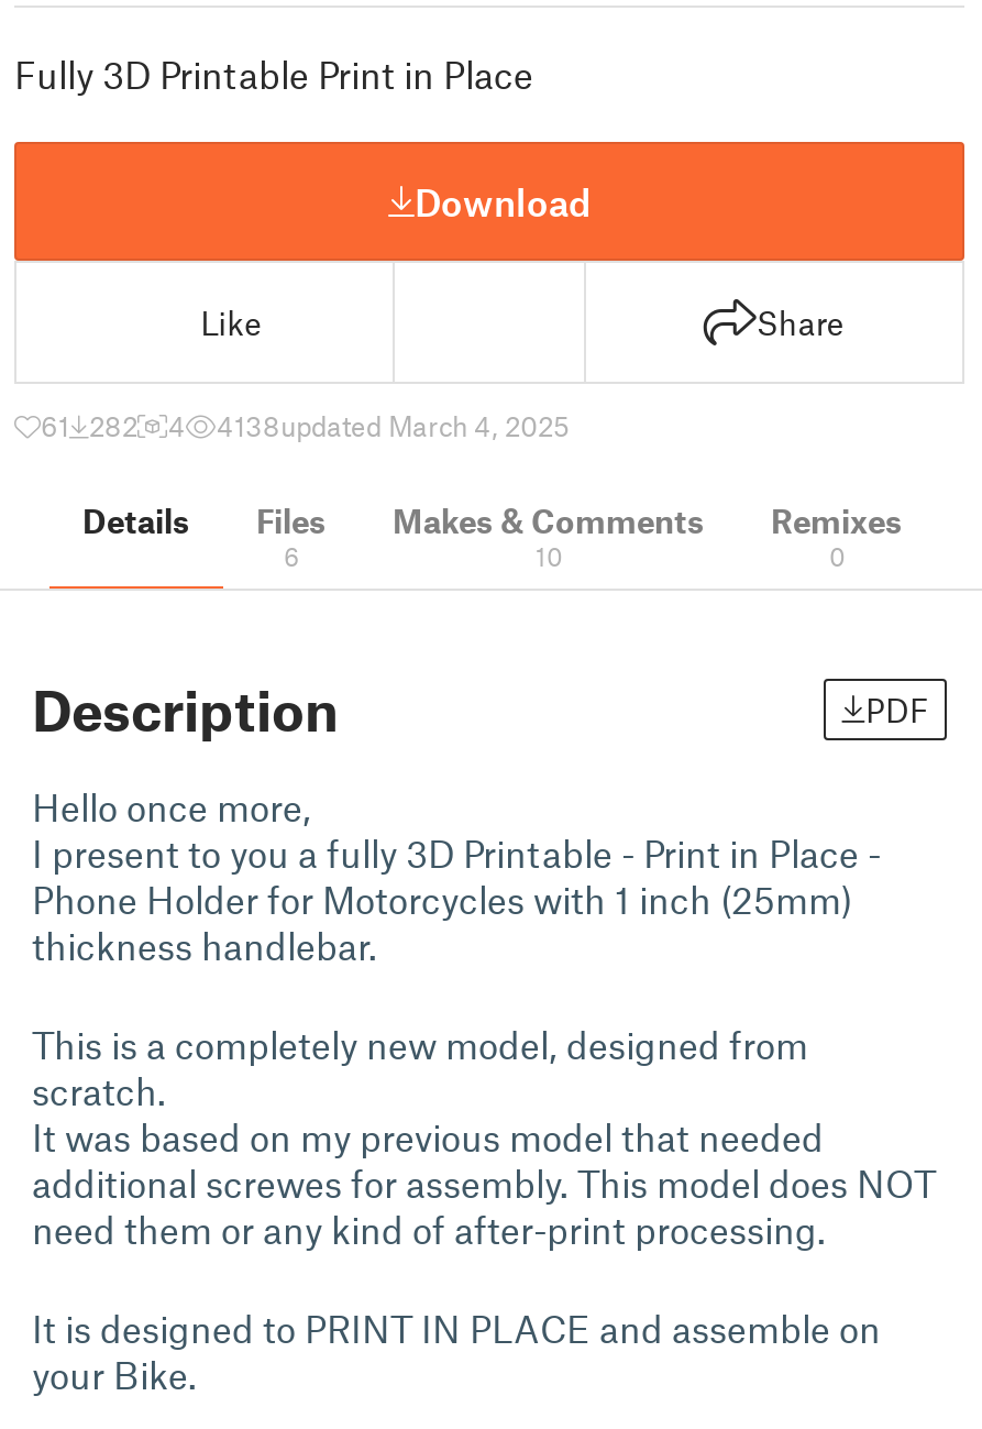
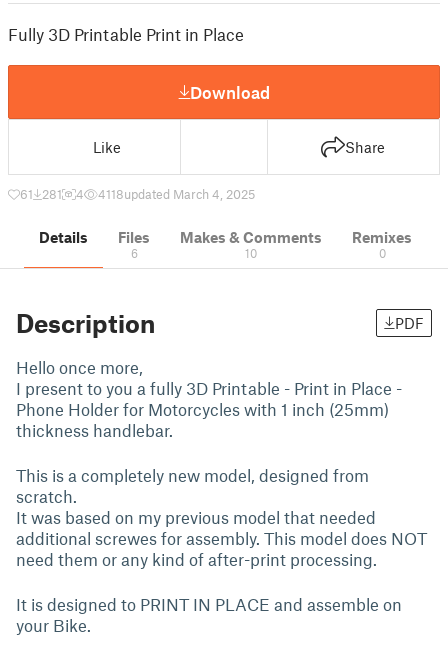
- 61 282
+ 61 281

- 4138updated March 4, 2025
+ 4118updated March 4, 2025
